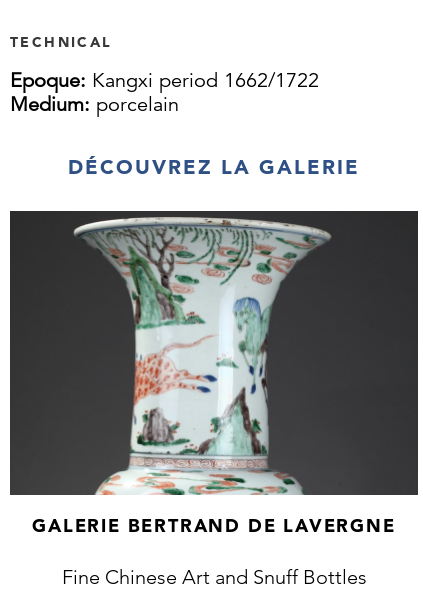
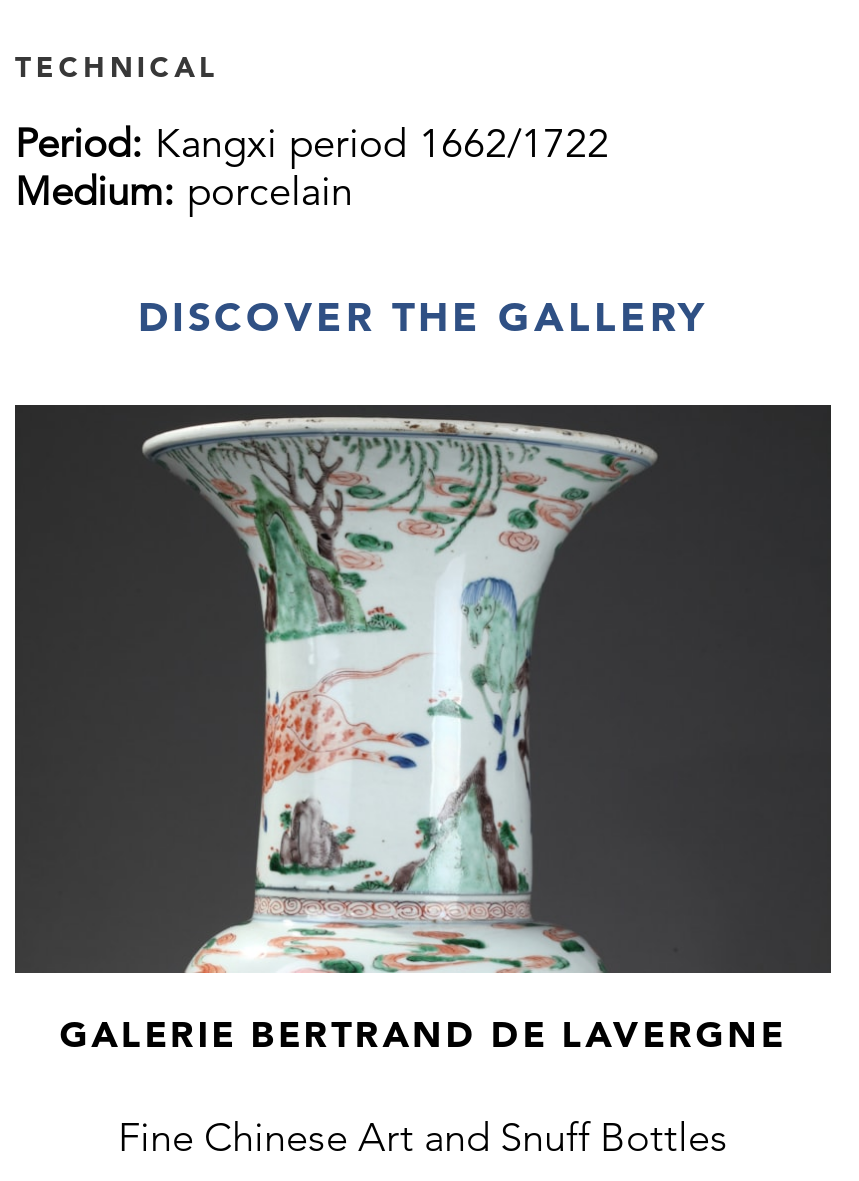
- Epoque: Kangxi period 1662/1722
+ Period: Kangxi period 1662/1722

- DÉCOUVREZ LA GALERIE
+ DISCOVER THE GALLERY
